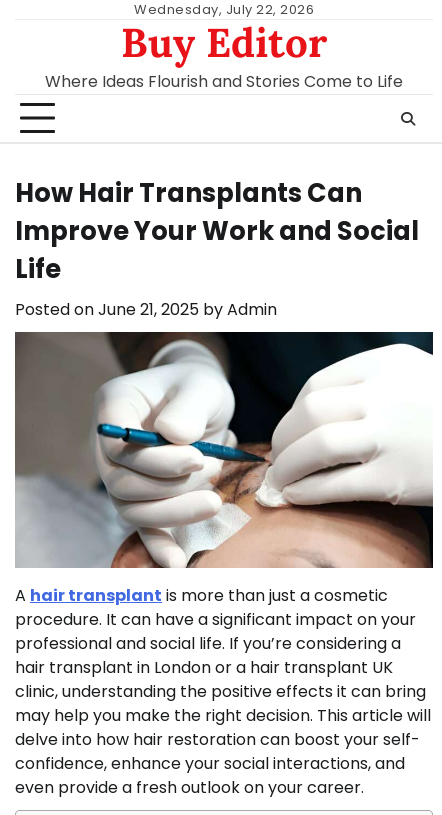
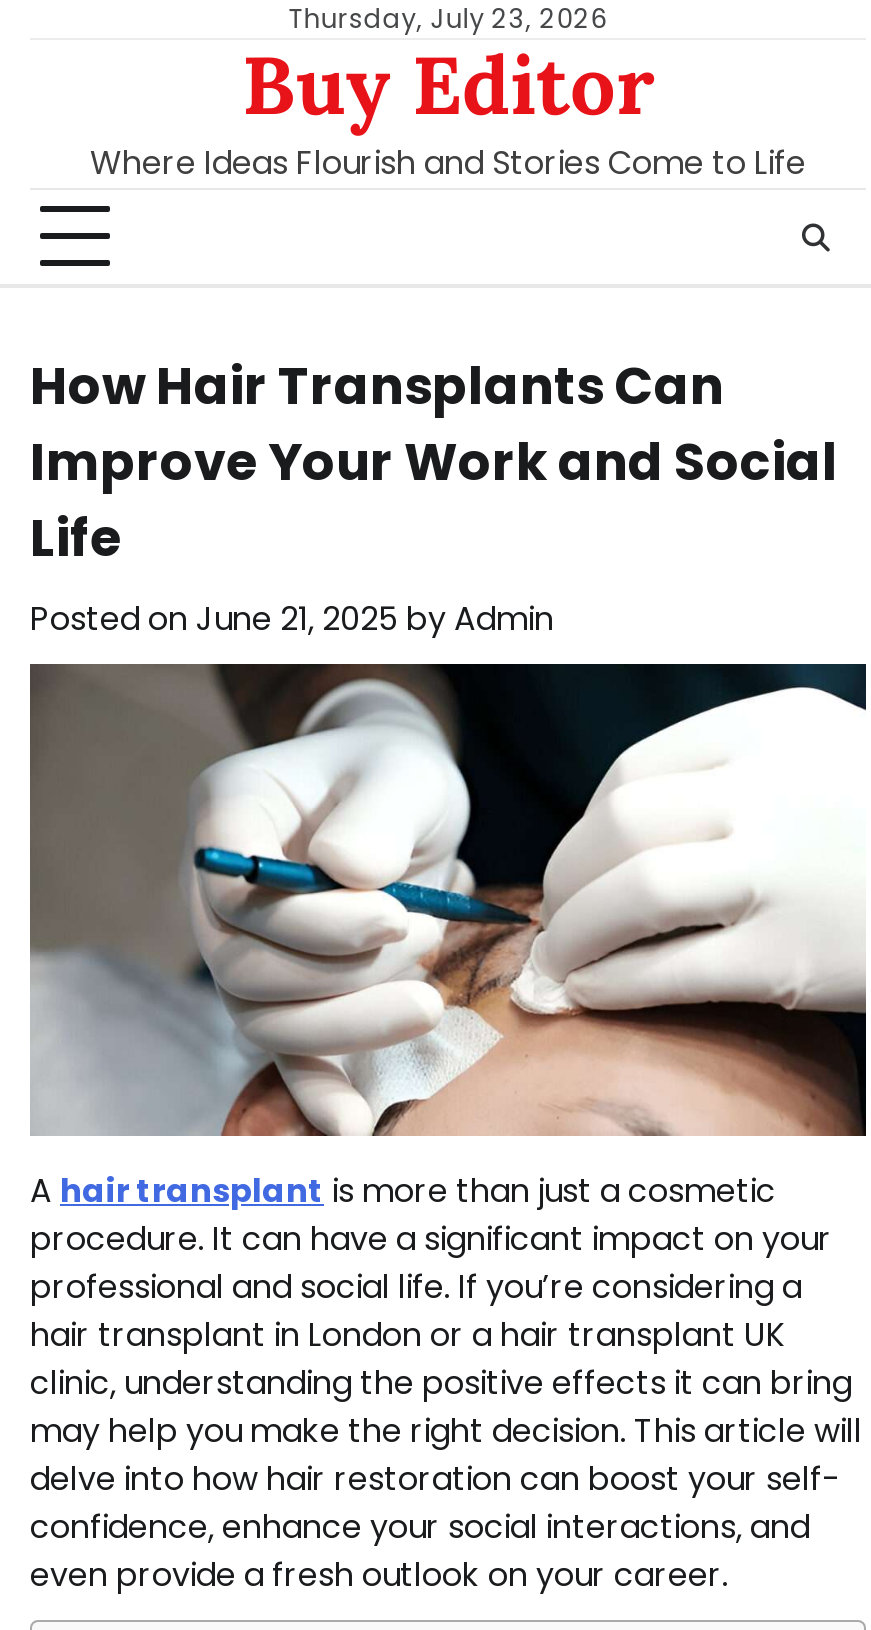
- Wednesday, July 22, 2026
+ Thursday, July 23, 2026
